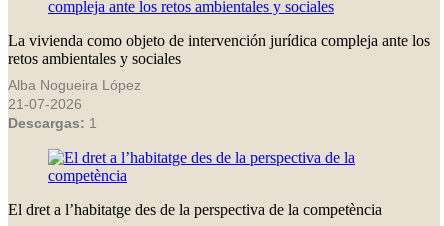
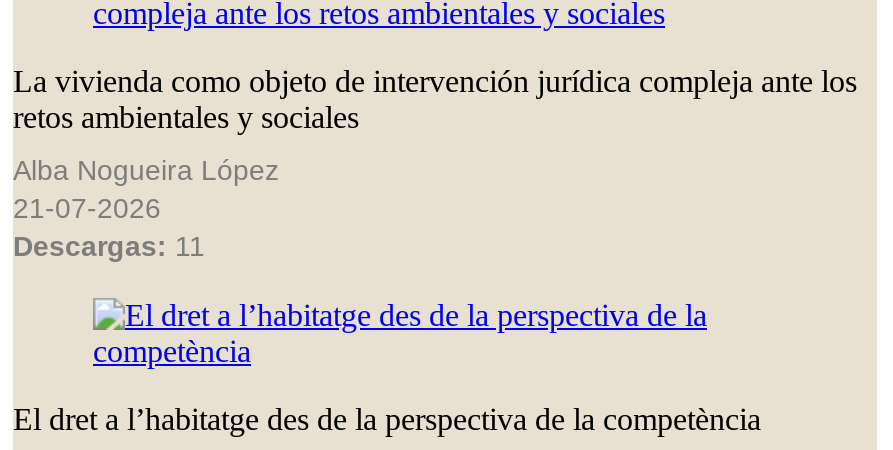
- Descargas: 1
+ Descargas: 11
